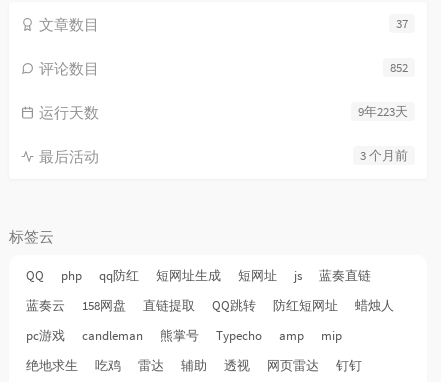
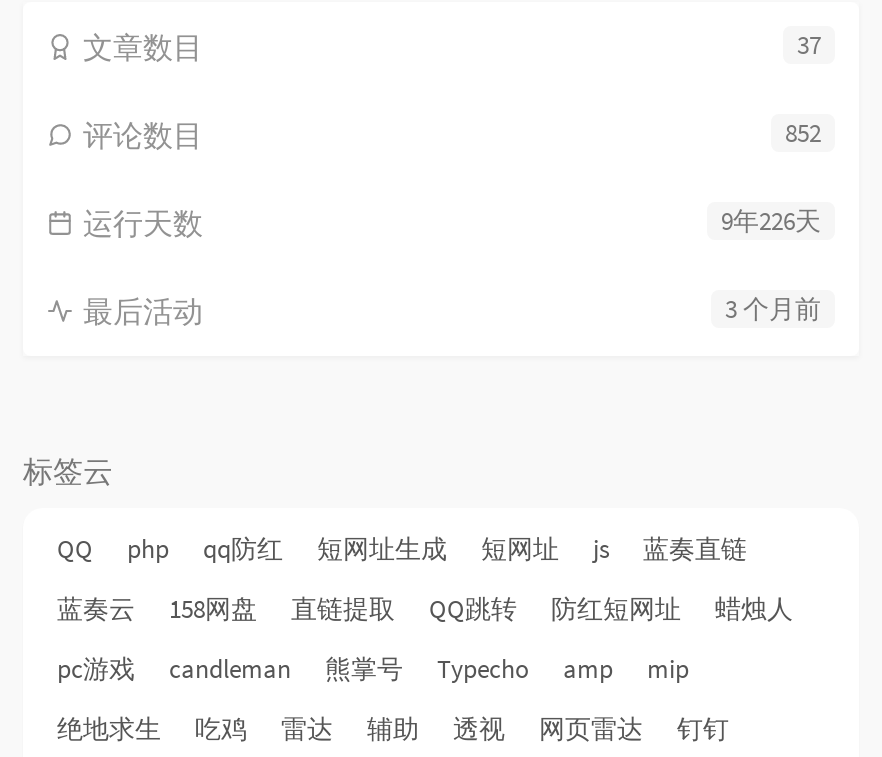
- 9年223天
+ 9年226天
